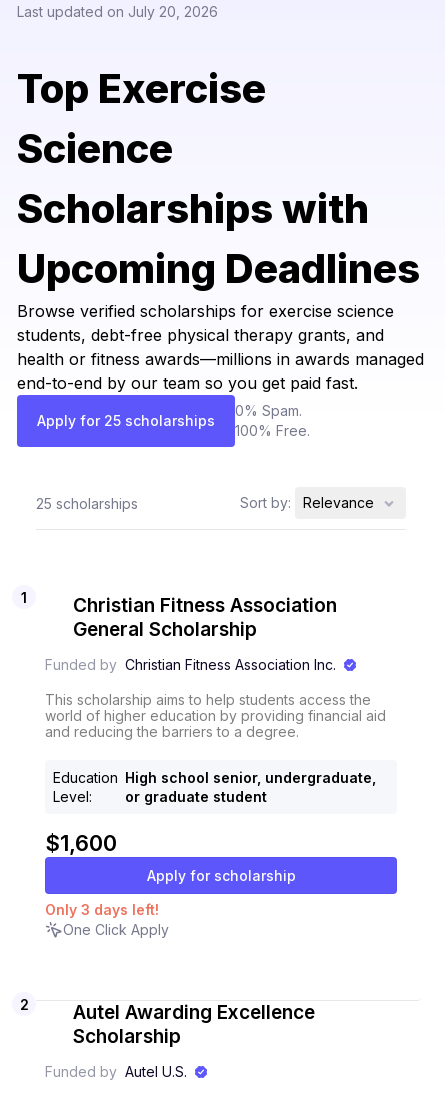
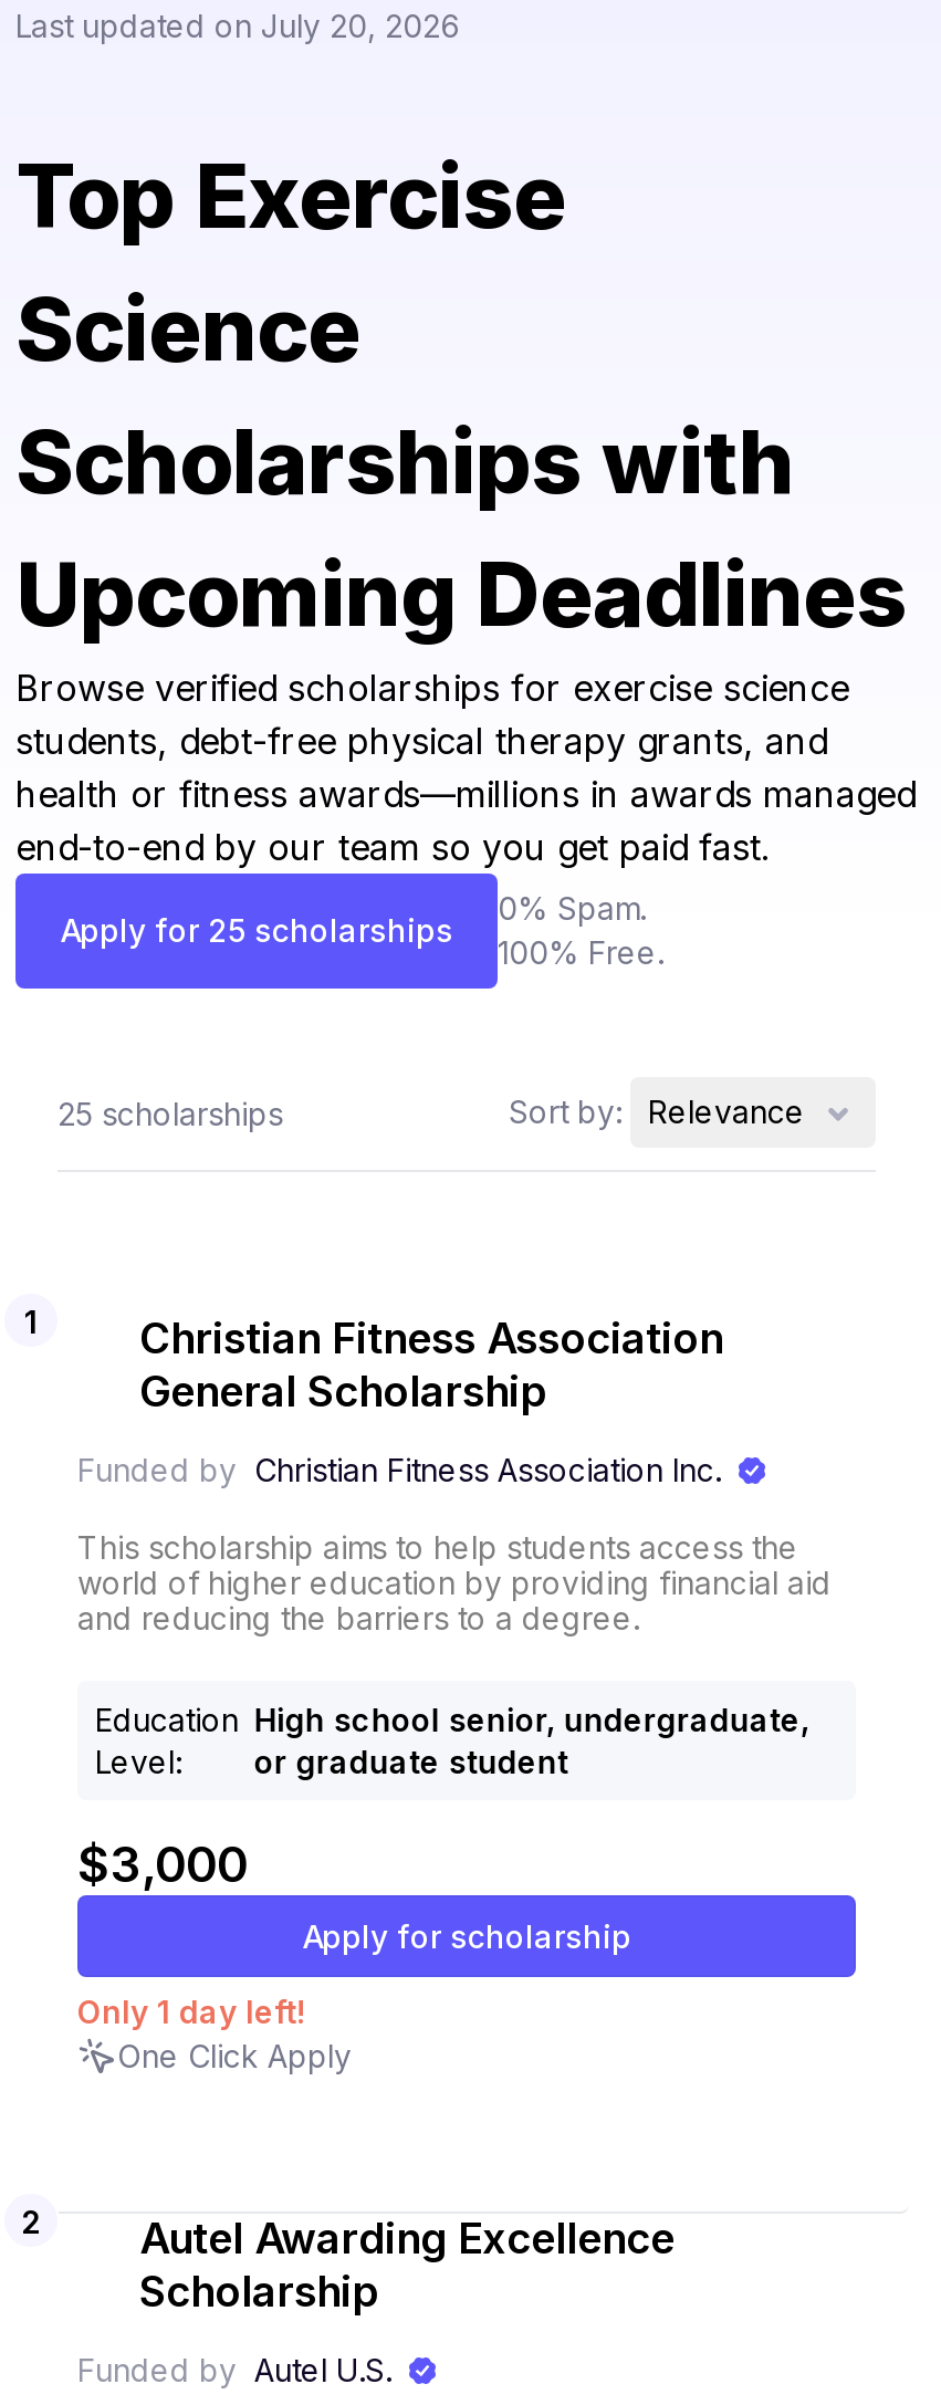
- $1,600
+ $3,000

- Only 3 days left!
+ Only 1 day left!
